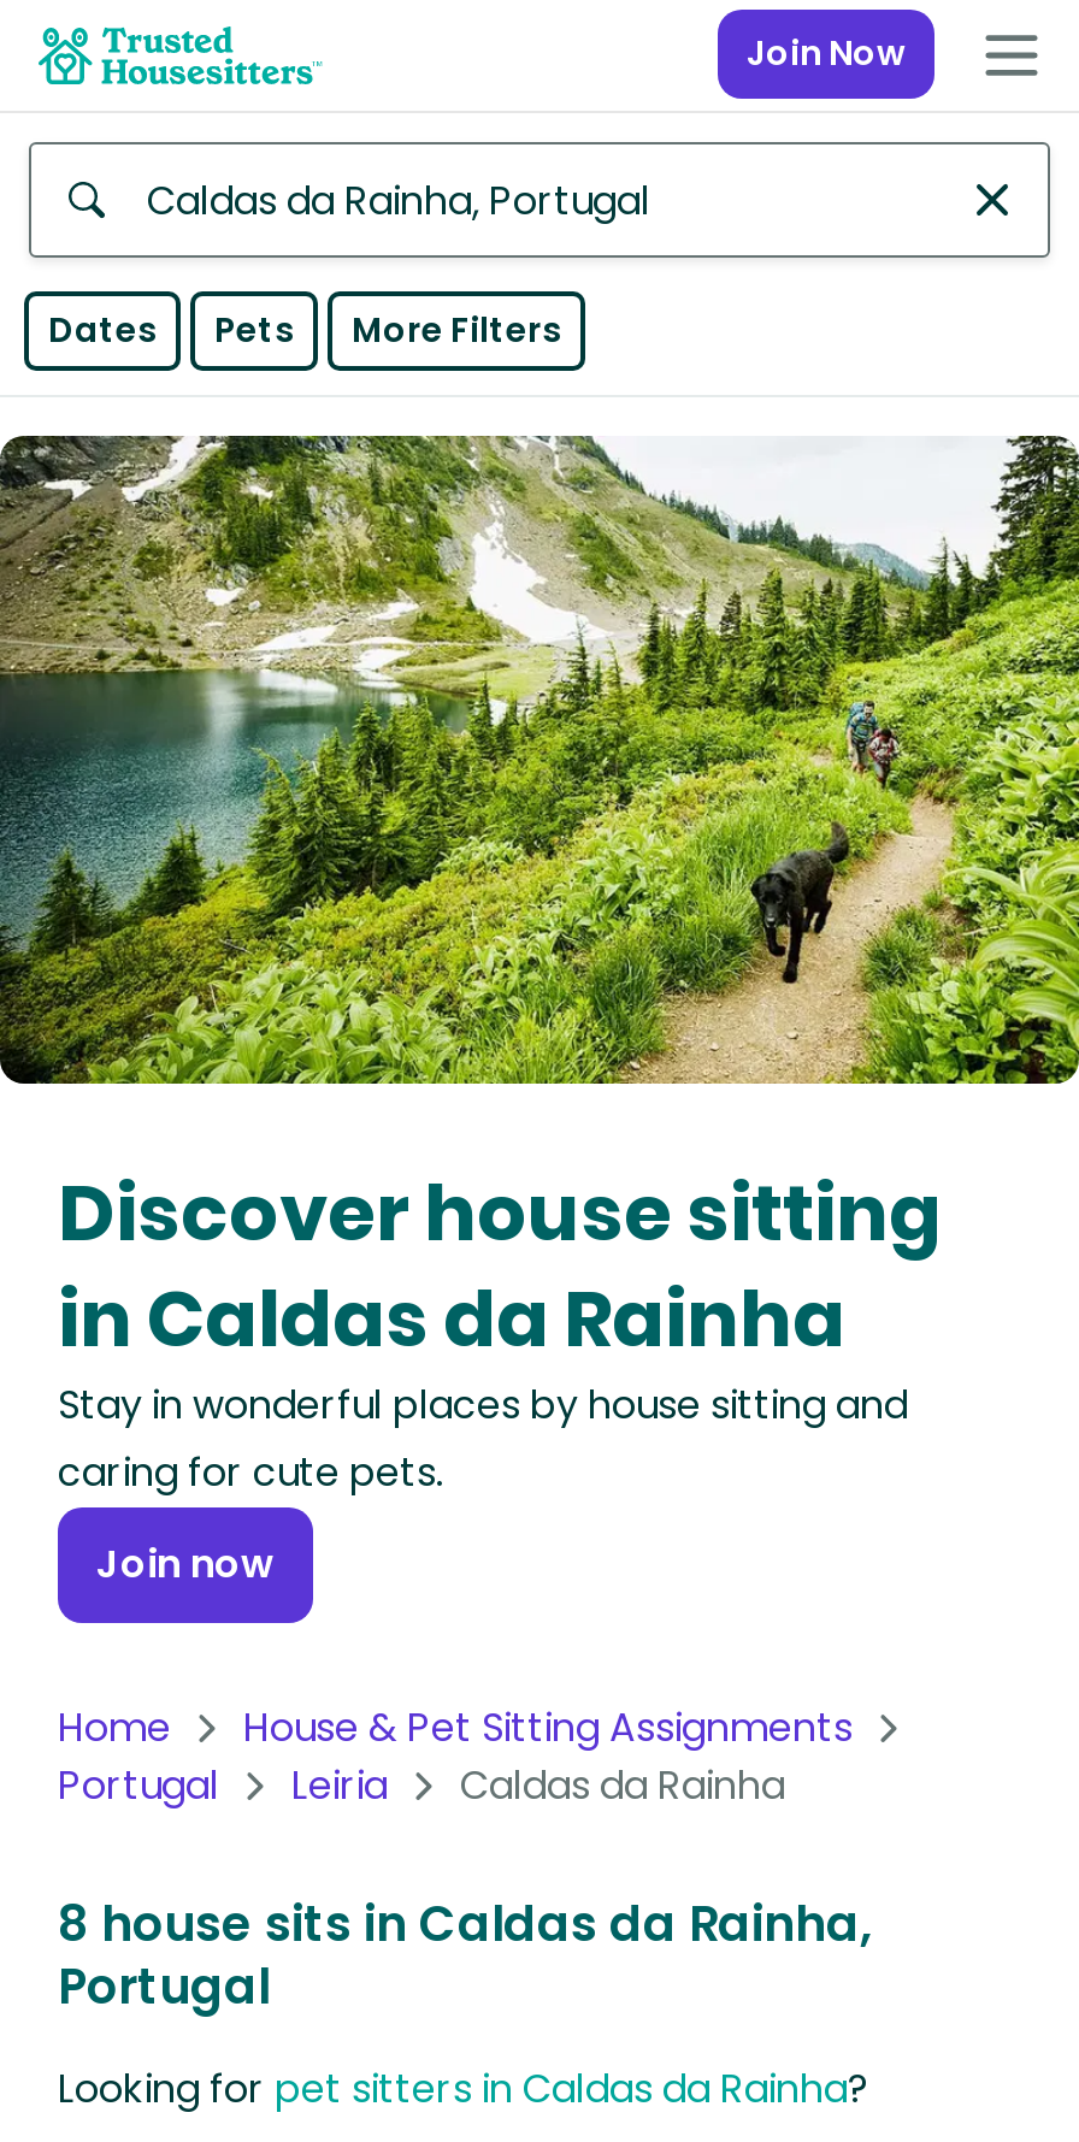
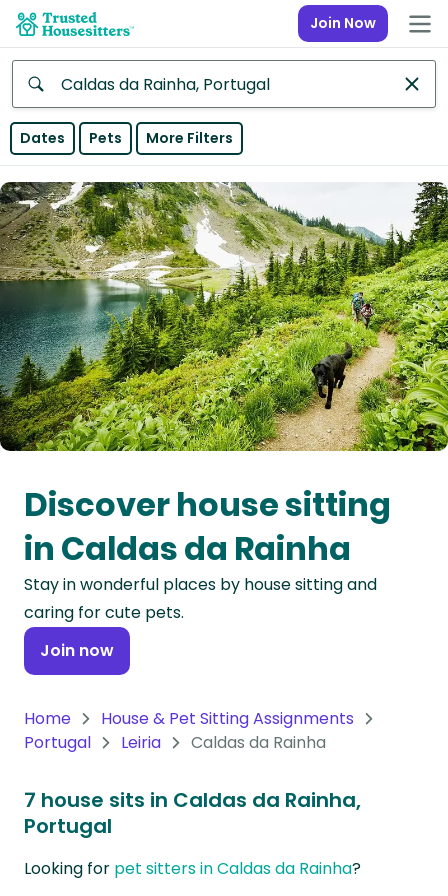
- 8 house sits in Caldas da Rainha,
+ 7 house sits in Caldas da Rainha,
